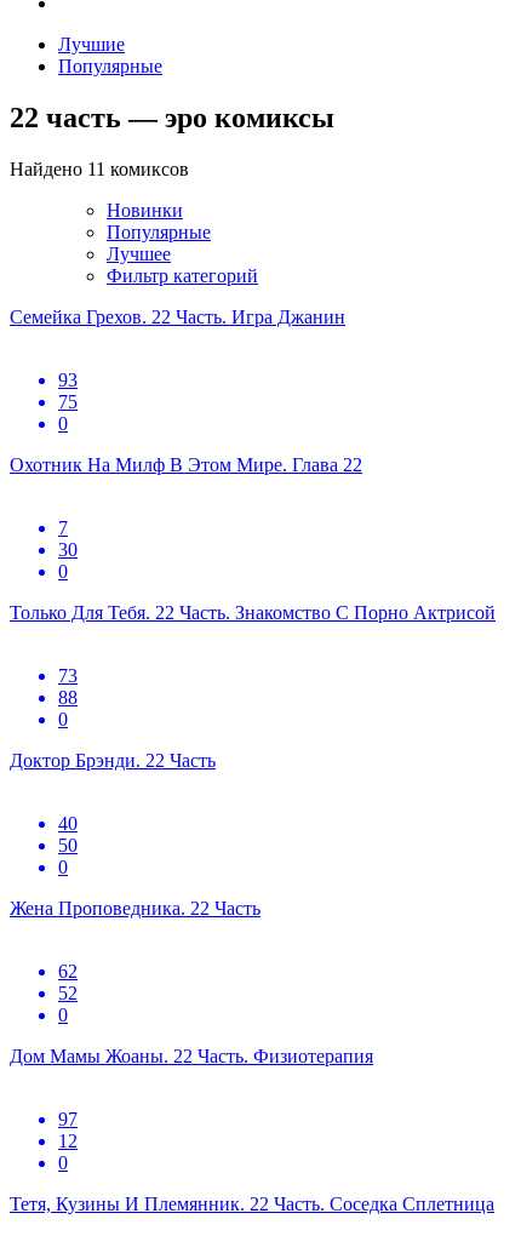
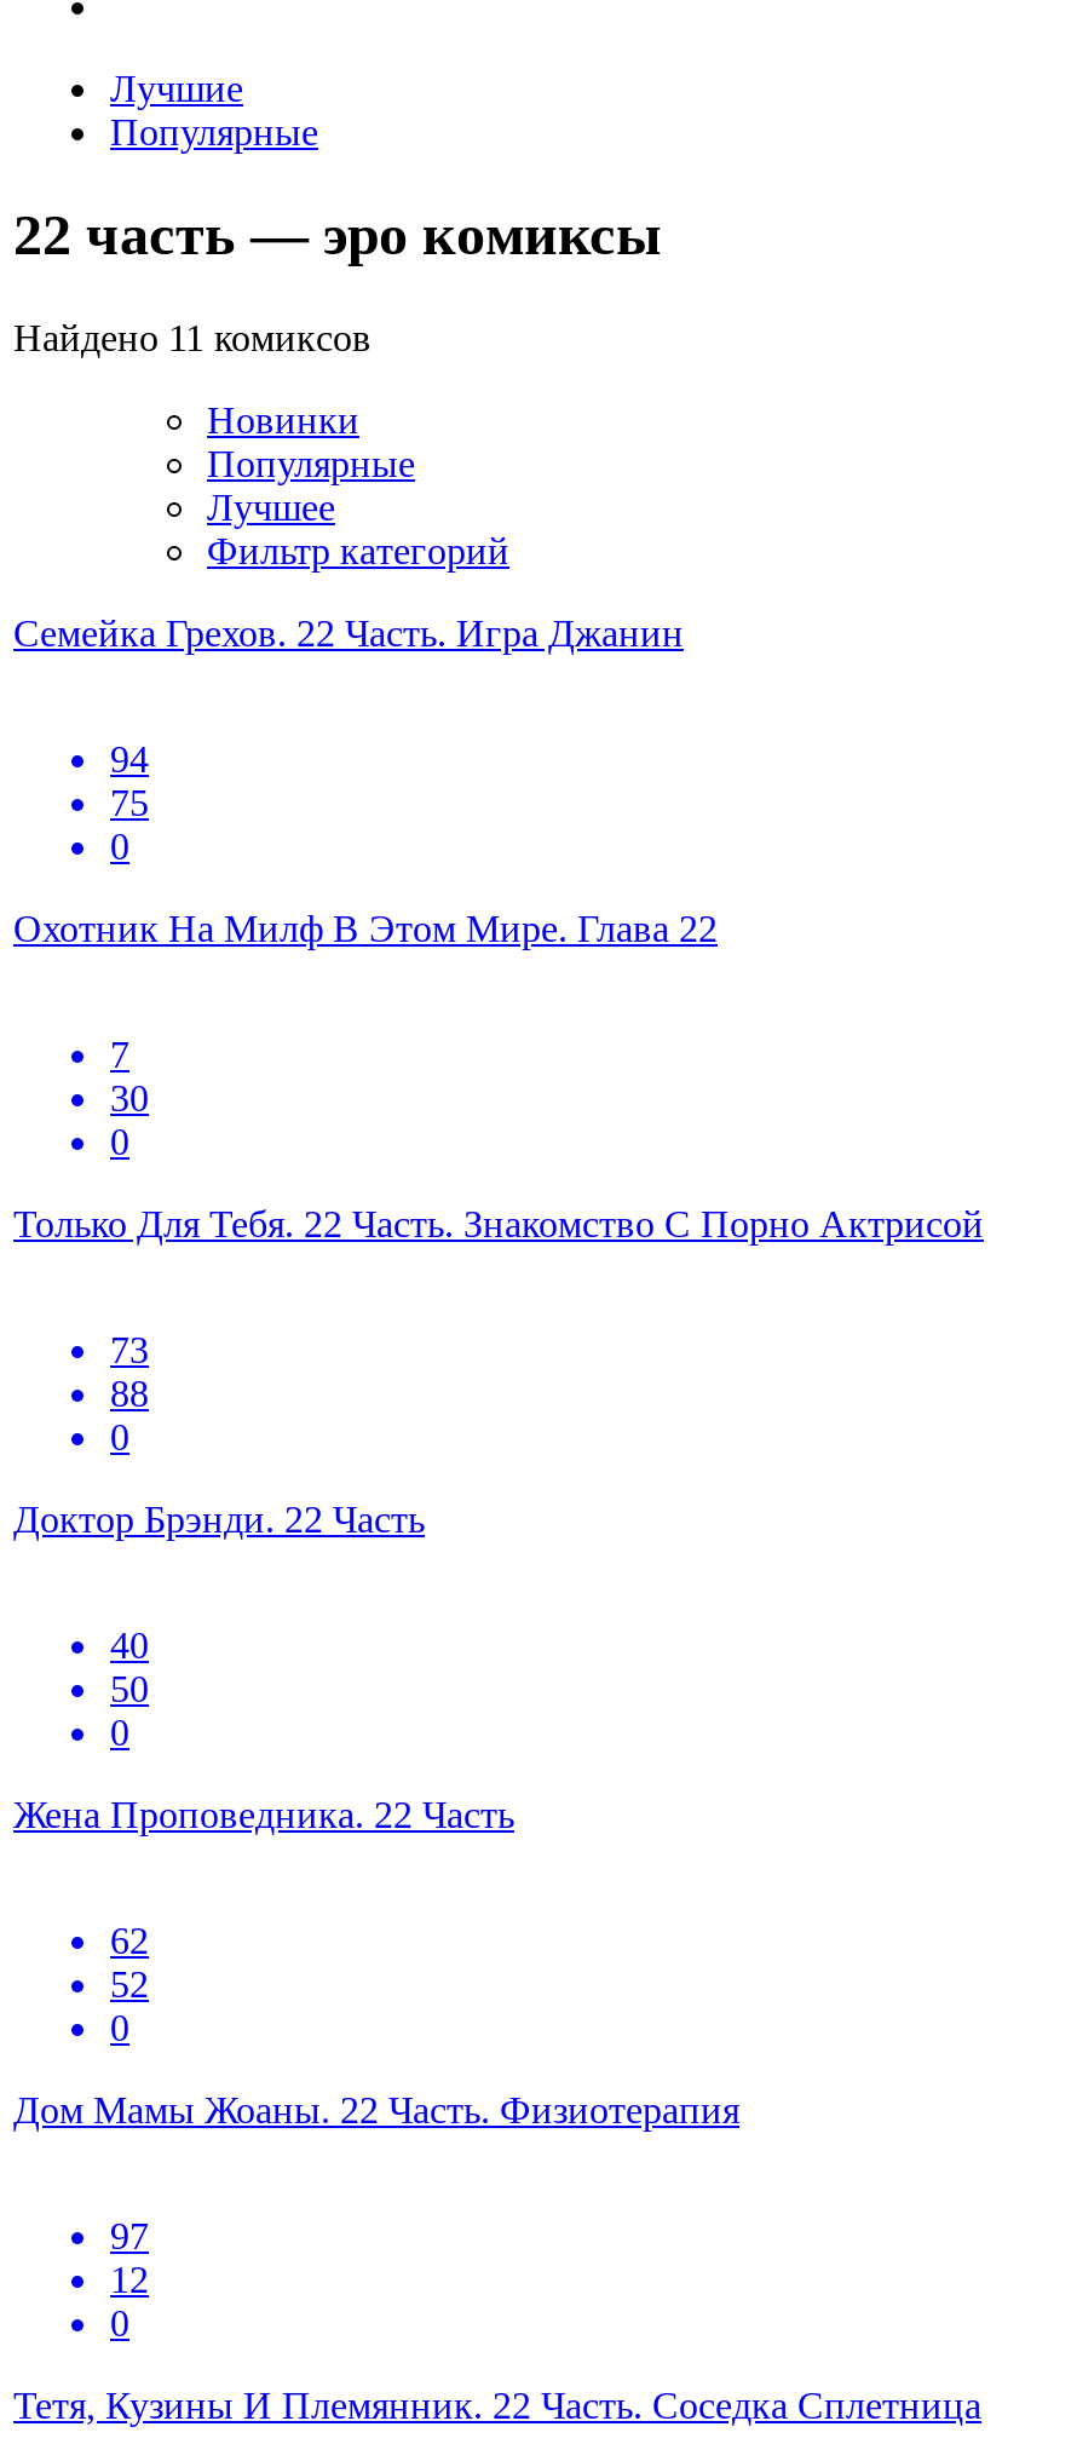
- 93
+ 94
